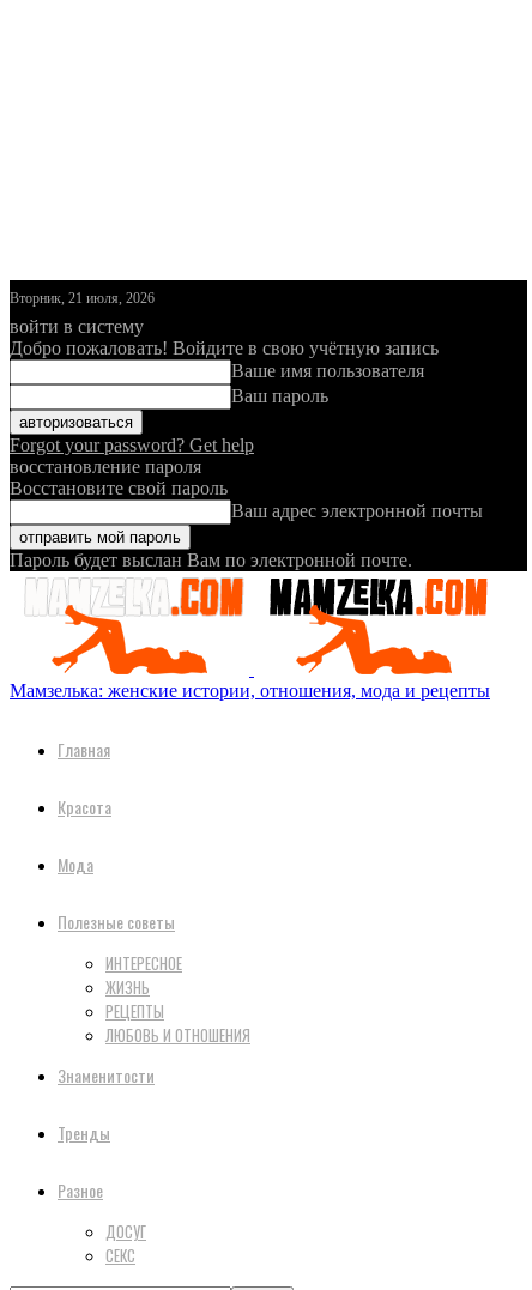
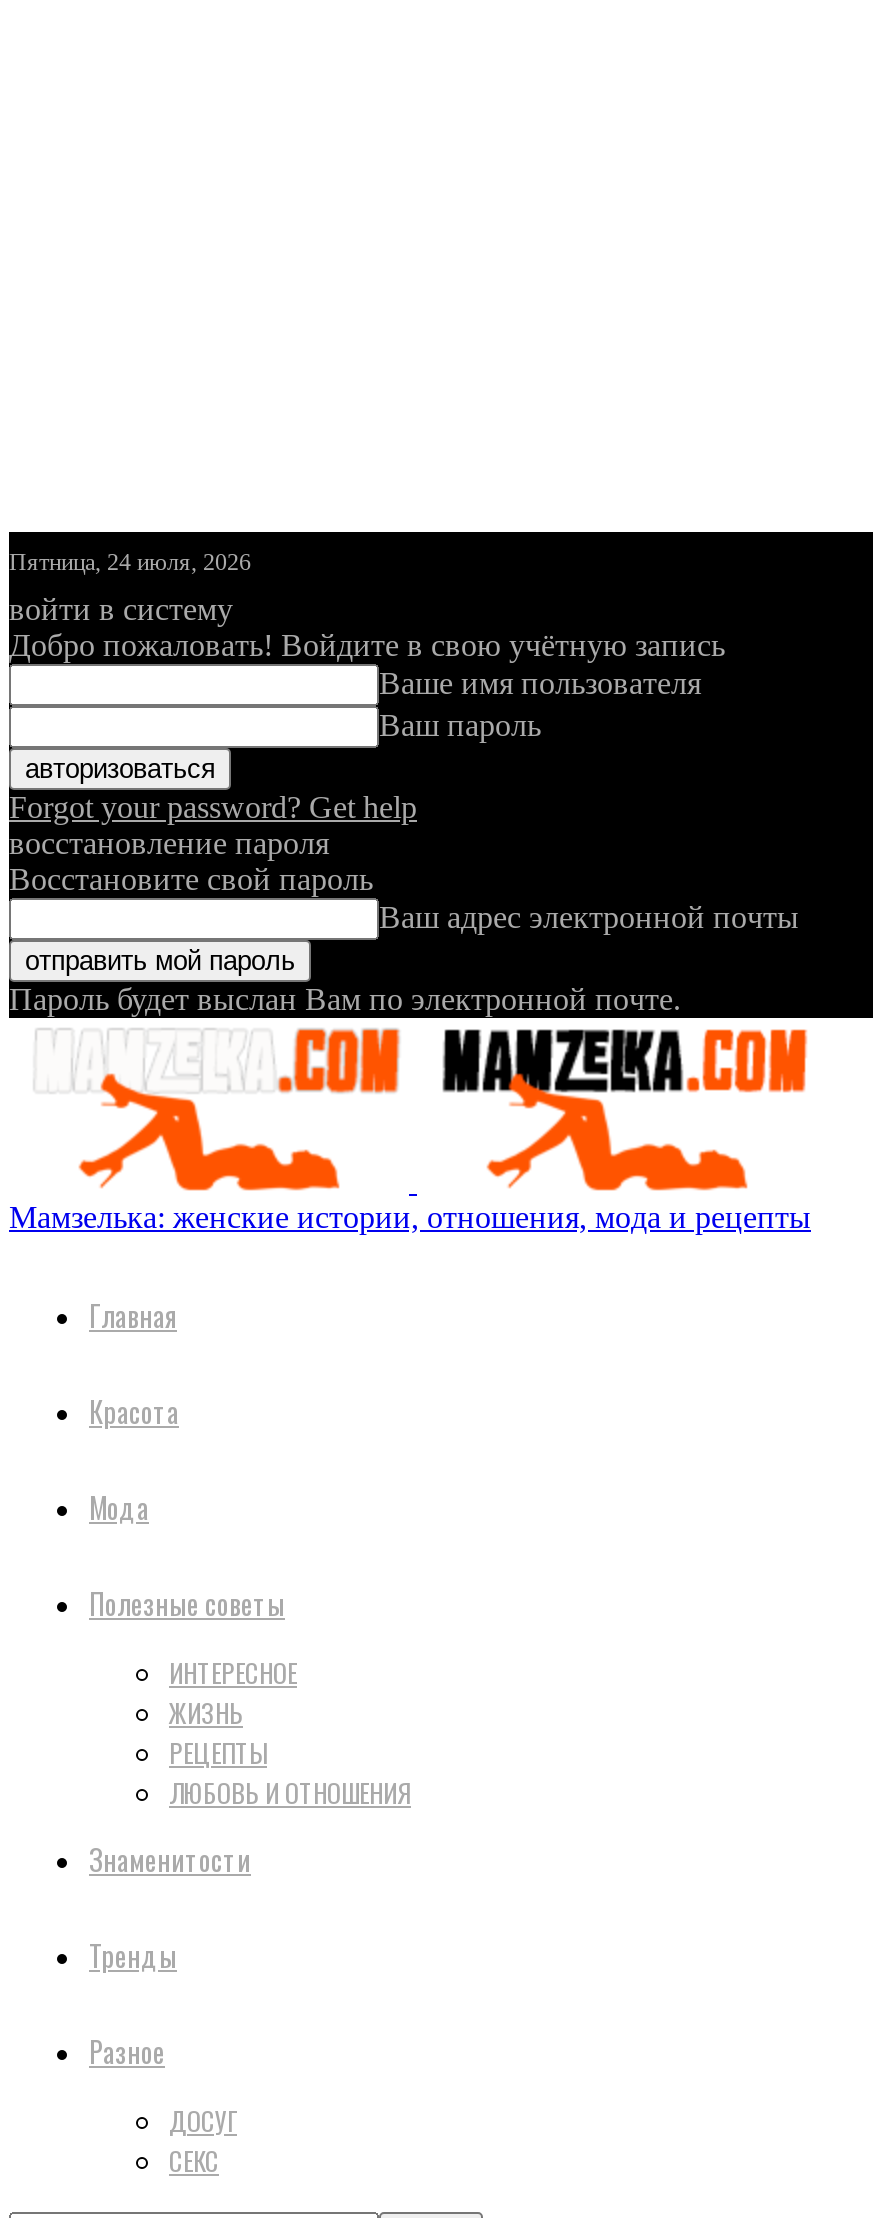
- Вторник, 21 июля, 2026
+ Пятница, 24 июля, 2026
